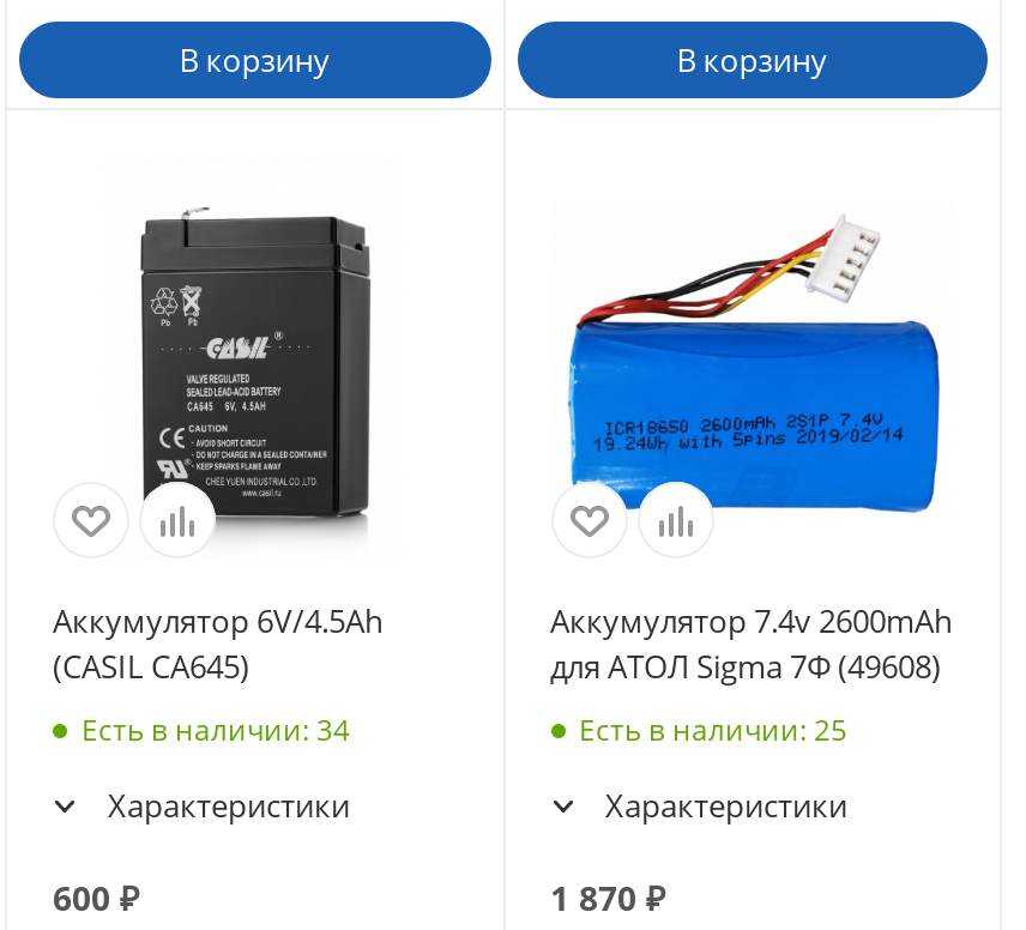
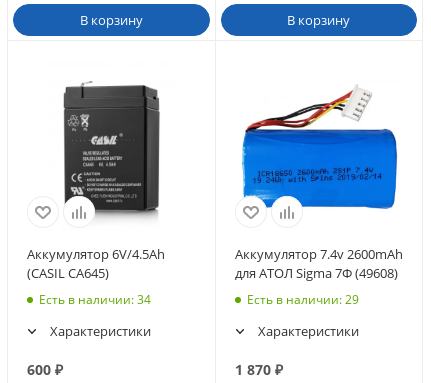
- Есть в наличии: 25
+ Есть в наличии: 29
